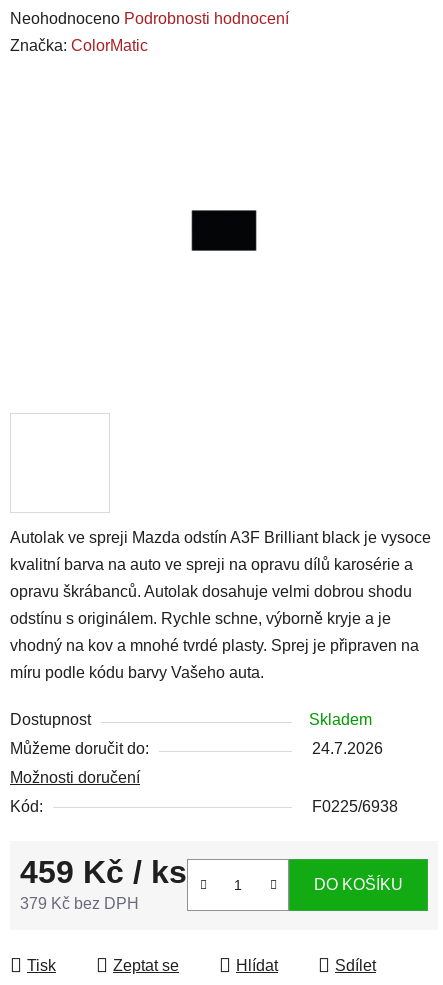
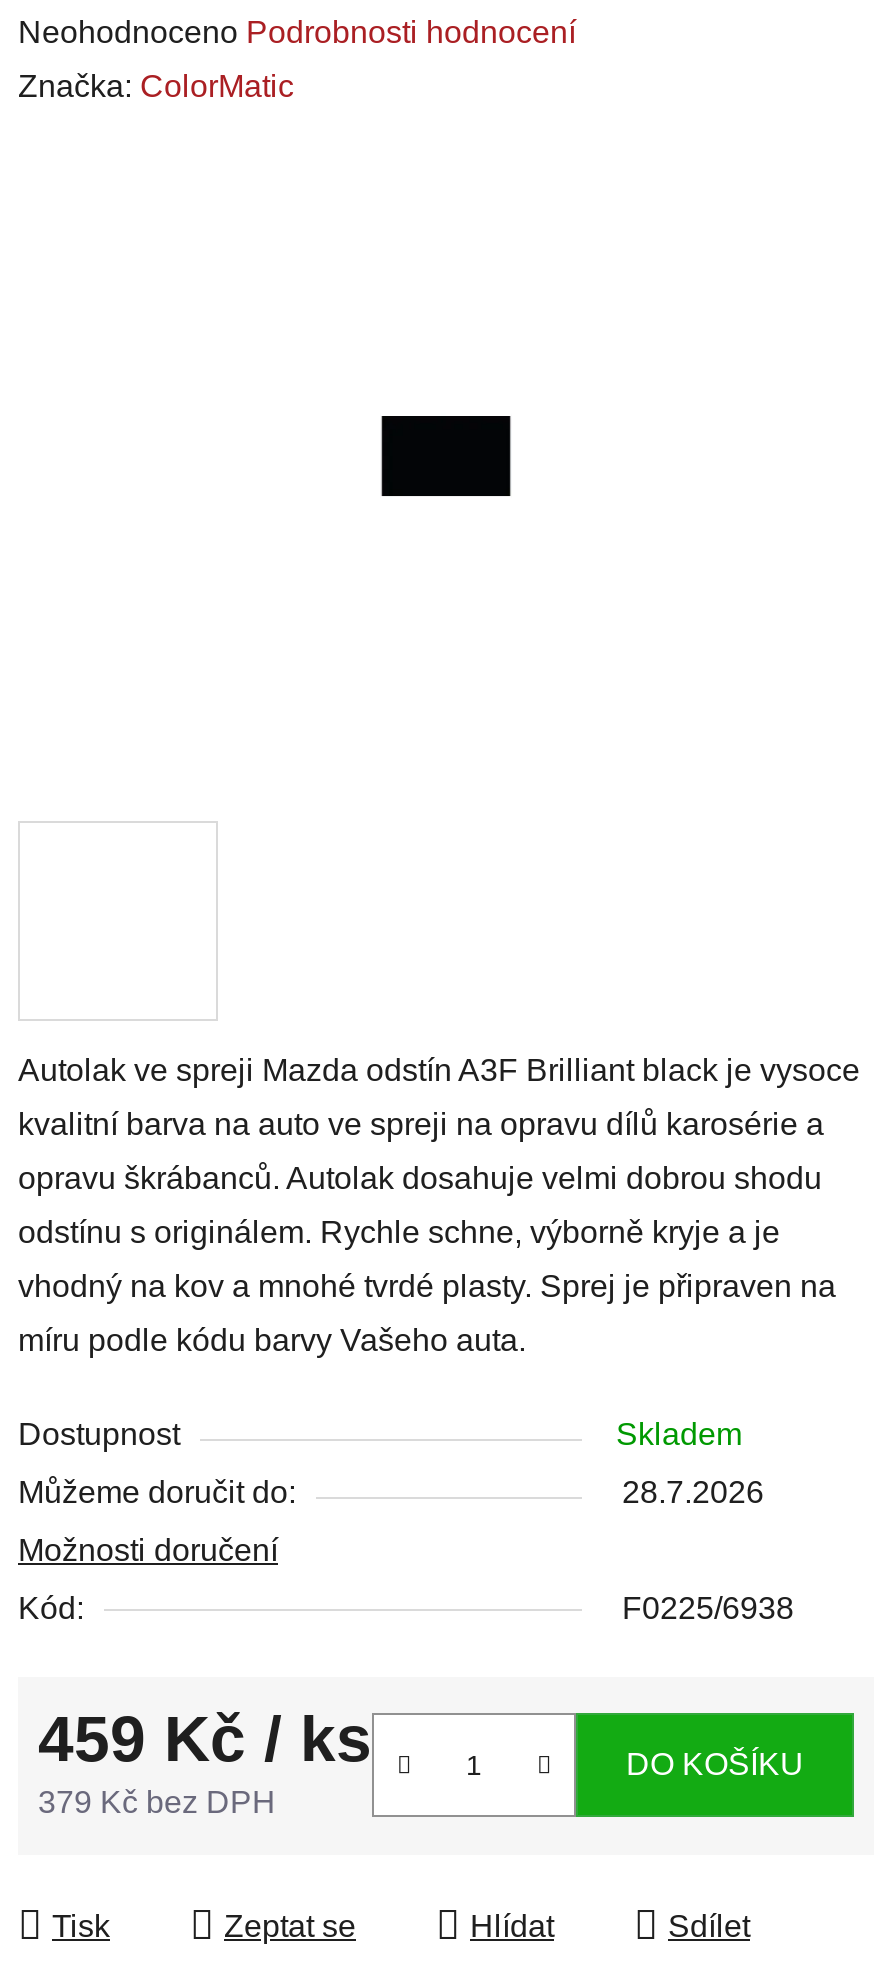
- 24.7.2026
+ 28.7.2026
